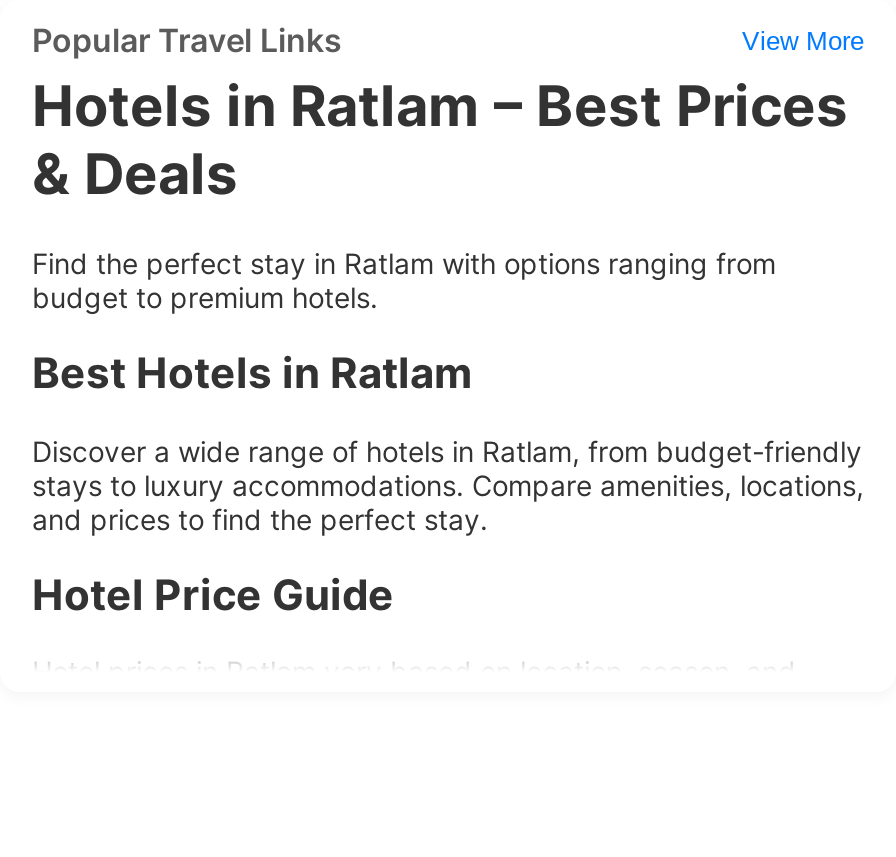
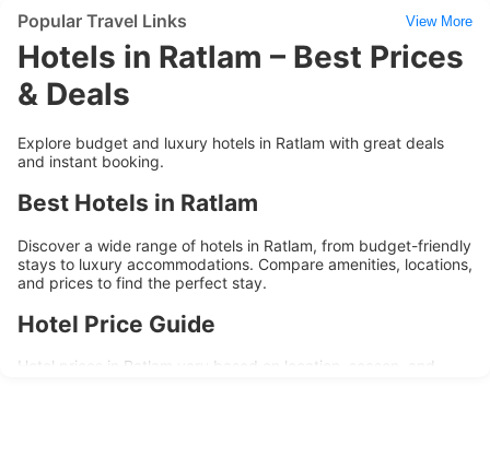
- Find the perfect stay in Ratlam with options ranging from
- budget to premium hotels.
+ Explore budget and luxury hotels in Ratlam with great deals
+ and instant booking.
